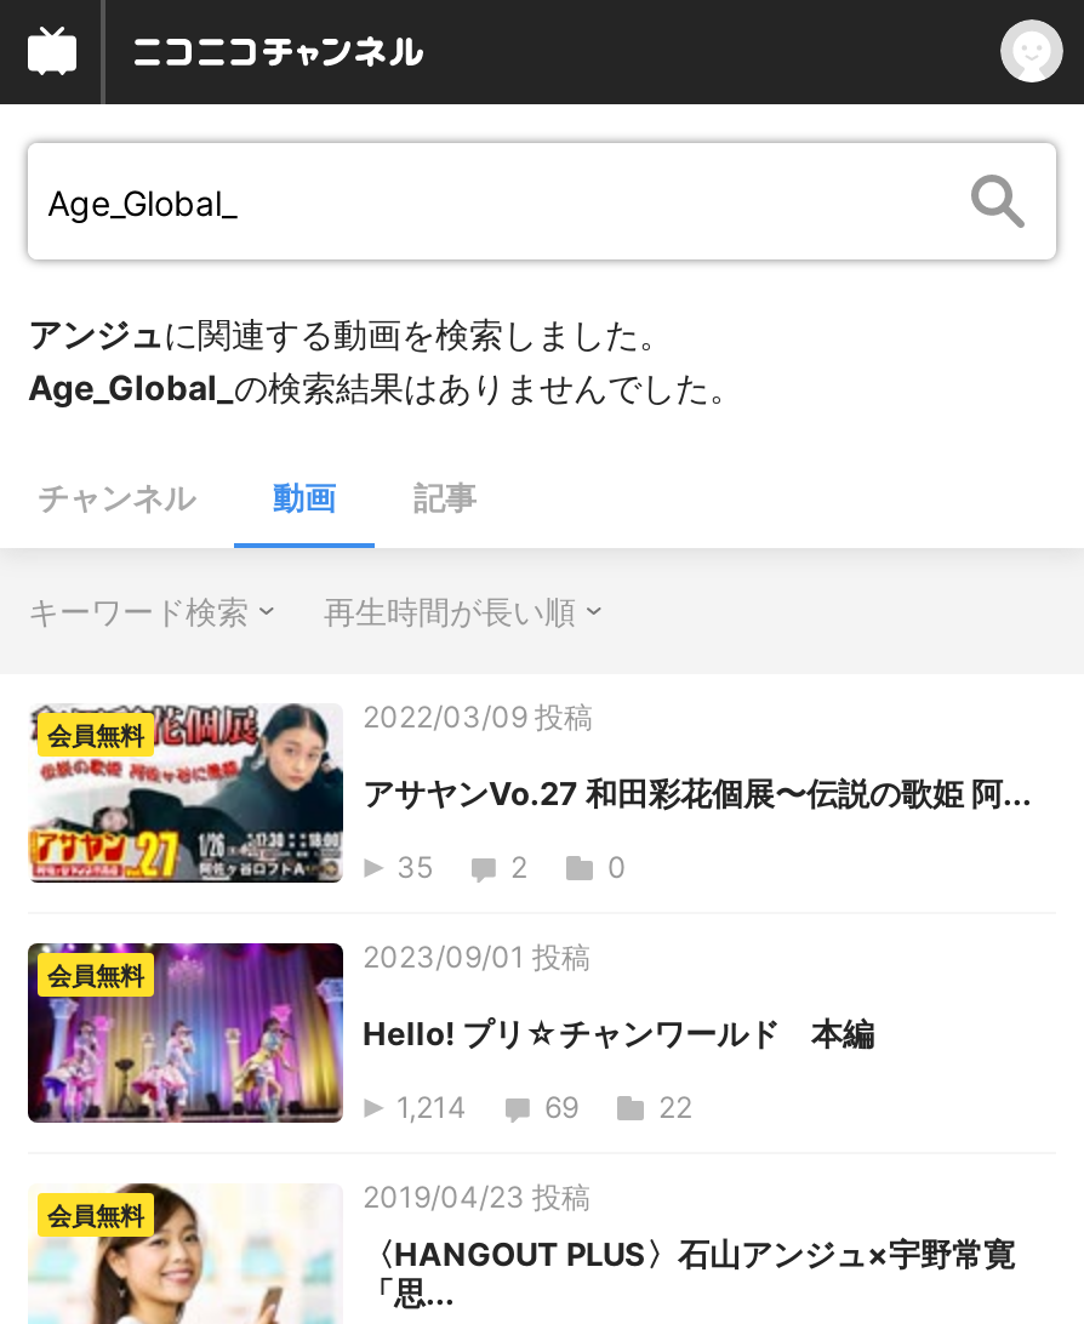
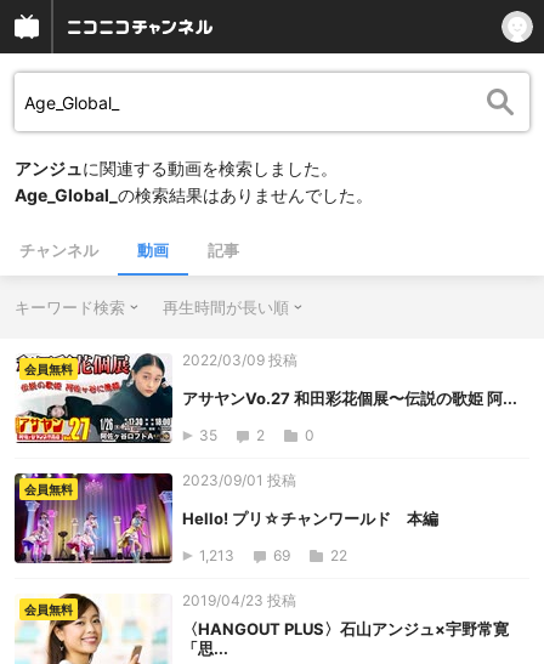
- 1,214
+ 1,213
